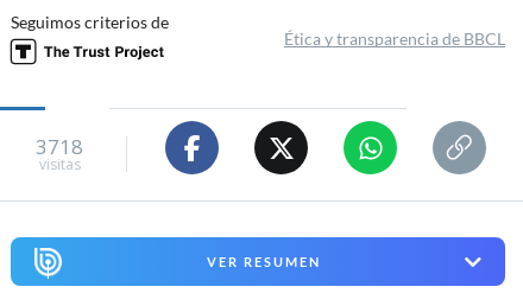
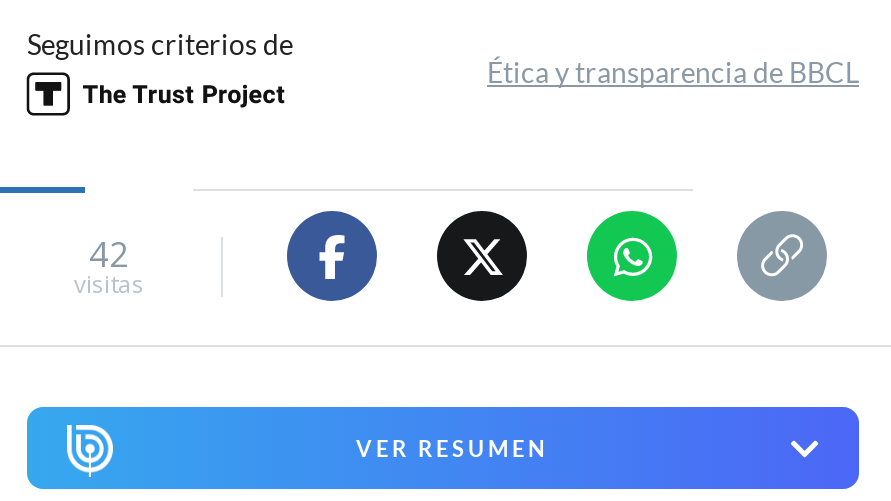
- 3718
+ 42
